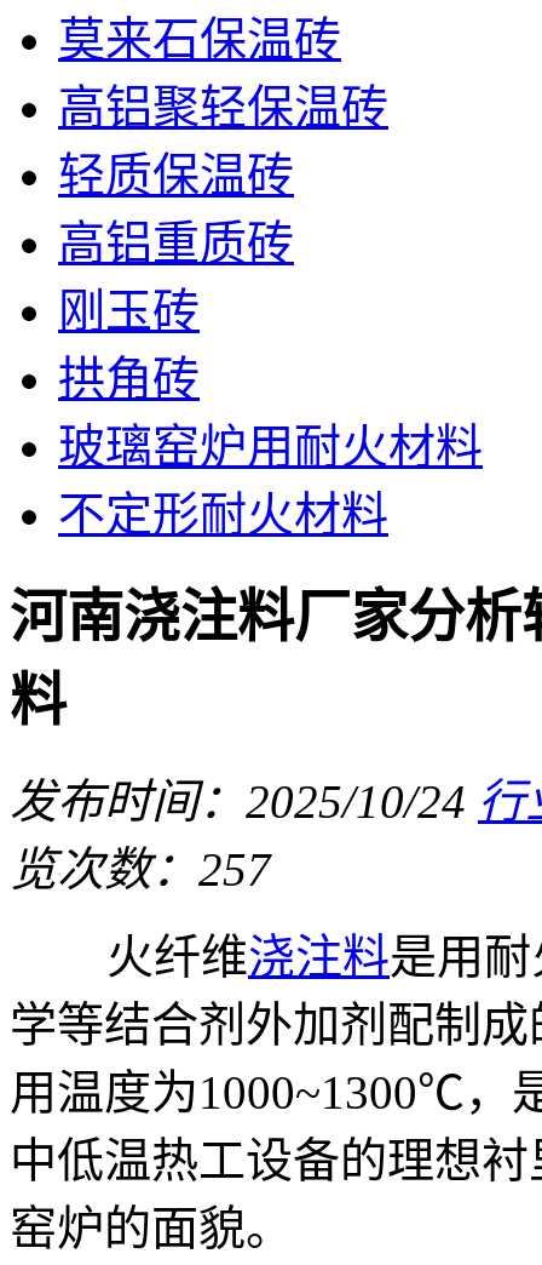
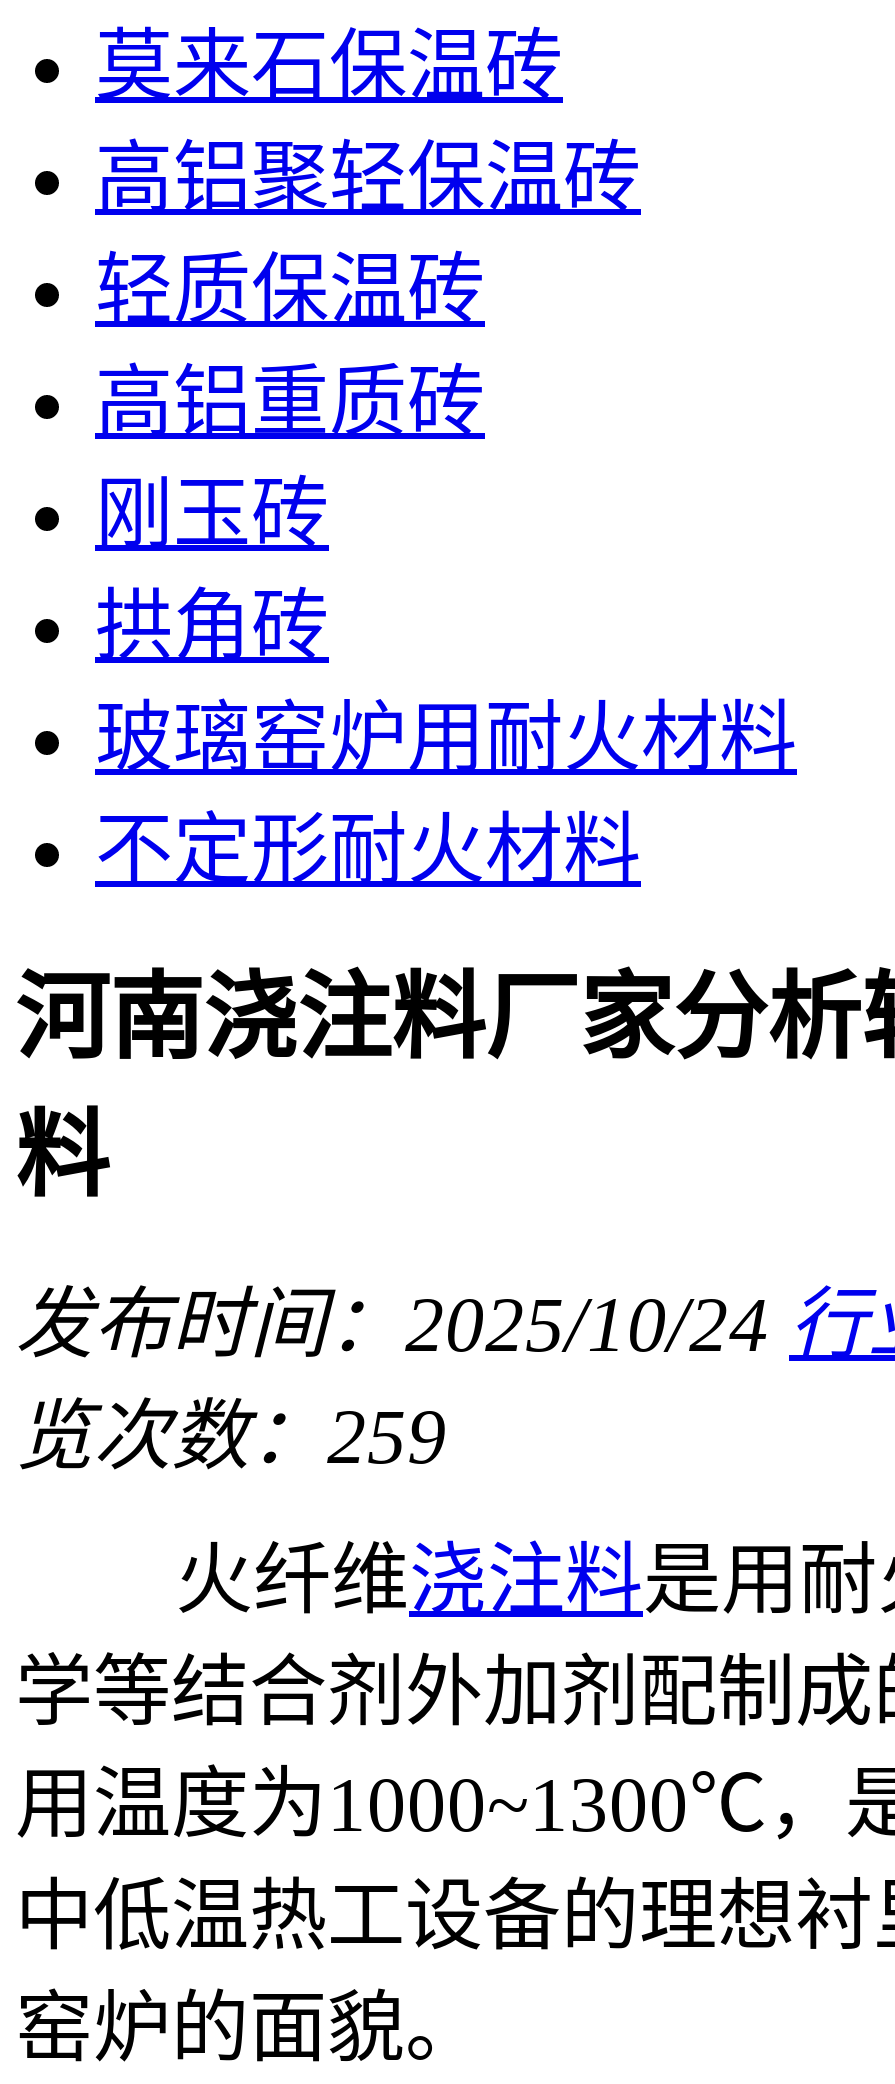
- 览次数：257
+ 览次数：259
